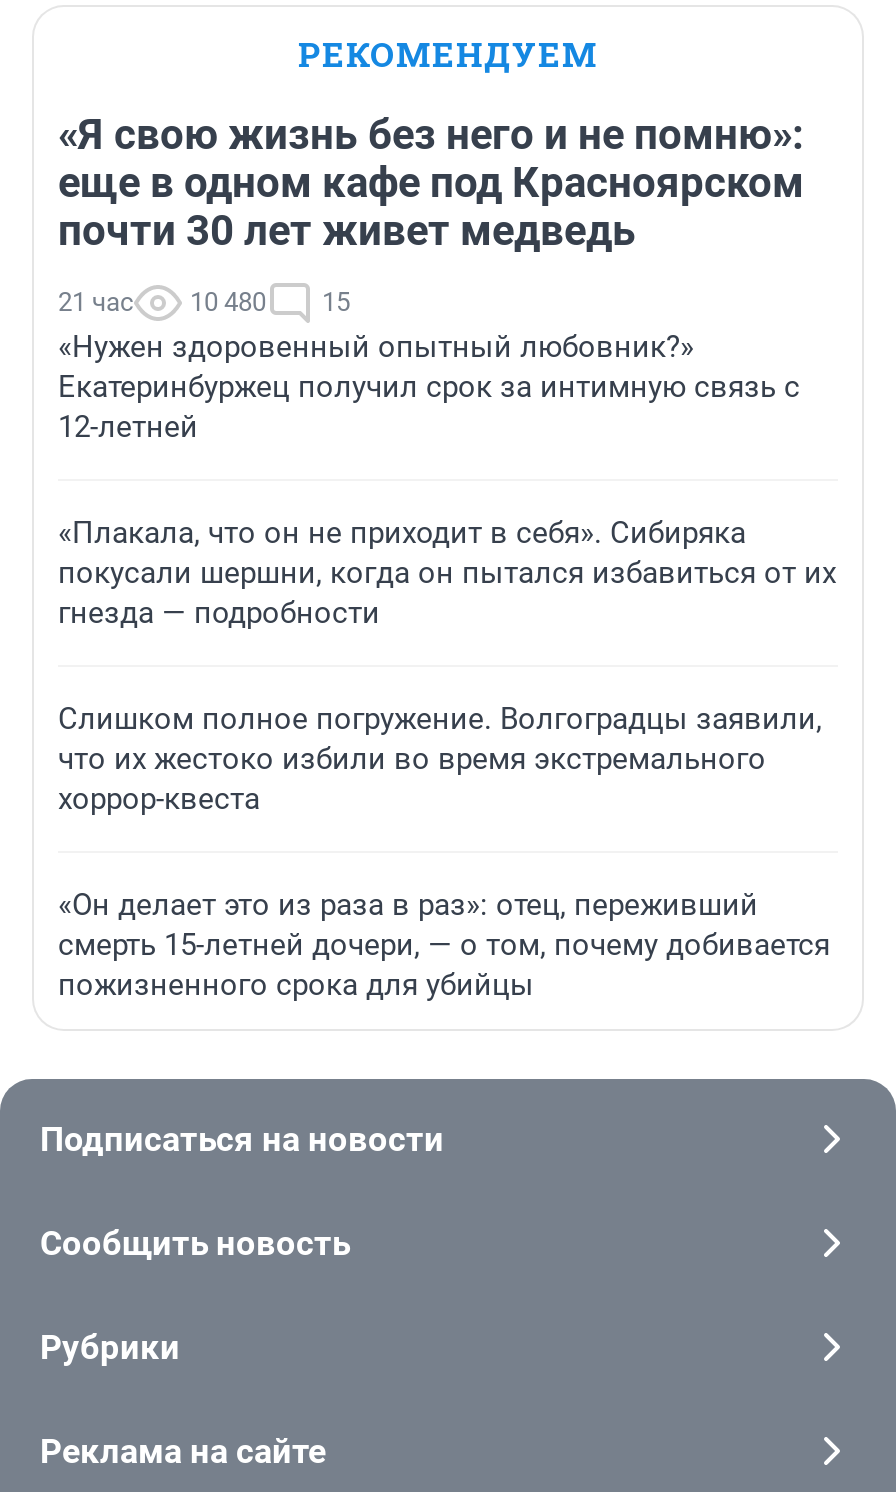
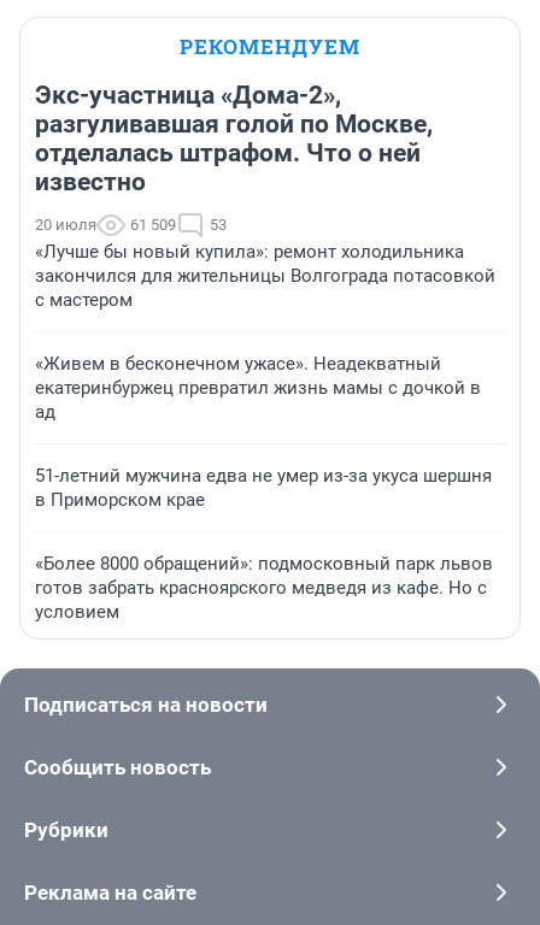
- «Я свою жизнь без него и не помню»:
- еще в одном кафе под Красноярском
- почти 30 лет живет медведь
+ Экс-участница «Дома-2»,
+ разгуливавшая голой по Москве,
+ отделалась штрафом. Что о ней
+ известно

- 21 час
- 10 480
- 15
- «Нужен здоровенный опытный любовник?»
- Екатеринбуржец получил срок за интимную связь с
- 12-летней
+ 20 июля
+ 61 509
+ 53
+ «Лучше бы новый купила»: ремонт холодильника
+ закончился для жительницы Волгограда потасовкой
+ с мастером

- «Плакала, что он не приходит в себя». Сибиряка
- покусали шершни, когда он пытался избавиться от их
- гнезда — подробности
+ «Живем в бесконечном ужасе». Неадекватный
+ екатеринбуржец превратил жизнь мамы с дочкой в
+ ад

- Слишком полное погружение. Волгоградцы заявили,
- что их жестоко избили во время экстремального
- хоррор-квеста
+ 51-летний мужчина едва не умер из-за укуса шершня
+ в Приморском крае

- «Он делает это из раза в раз»: отец, переживший
- смерть 15-летней дочери, — о том, почему добивается
- пожизненного срока для убийцы
+ «Более 8000 обращений»: подмосковный парк львов
+ готов забрать красноярского медведя из кафе. Но с
+ условием
